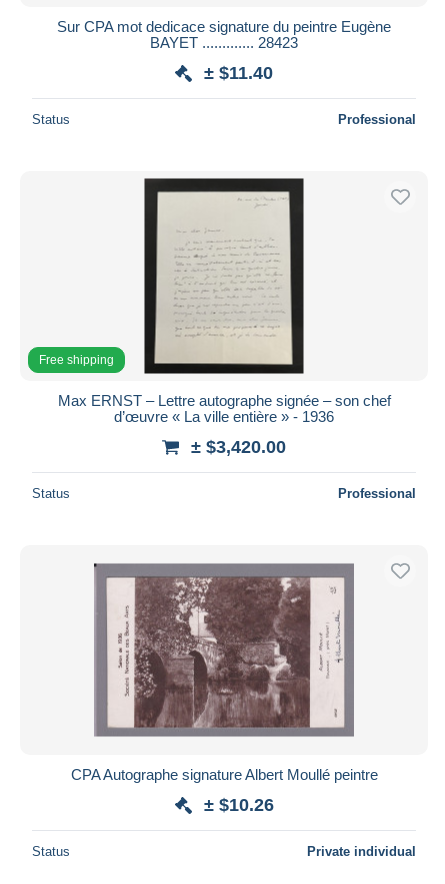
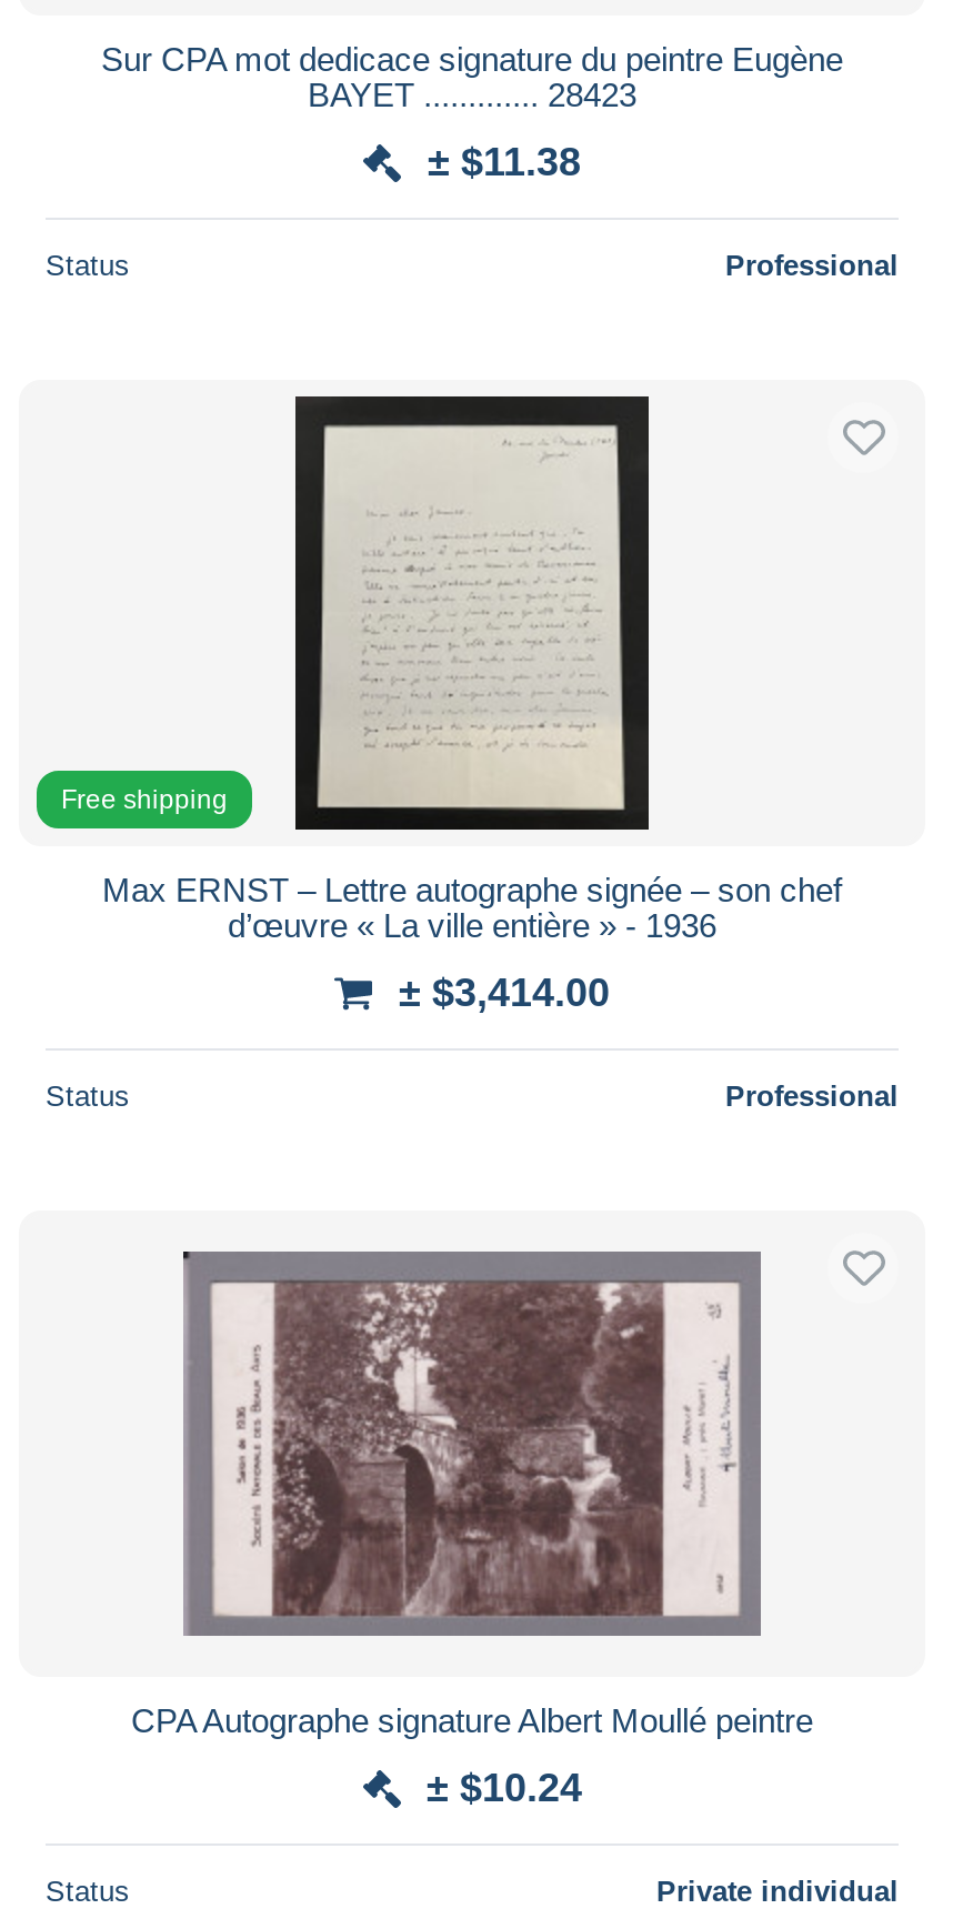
- ± $11.40
+ ± $11.38

- ± $3,420.00
+ ± $3,414.00

- ± $10.26
+ ± $10.24
